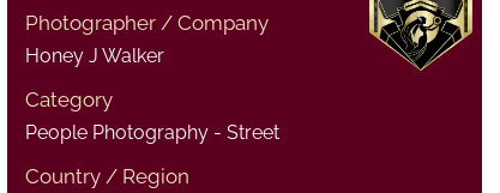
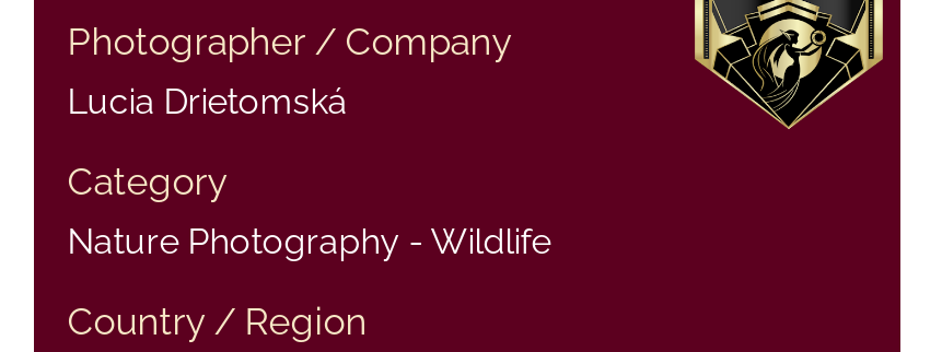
- Honey J Walker
+ Lucia Drietomská

- People Photography - Street
+ Nature Photography - Wildlife
